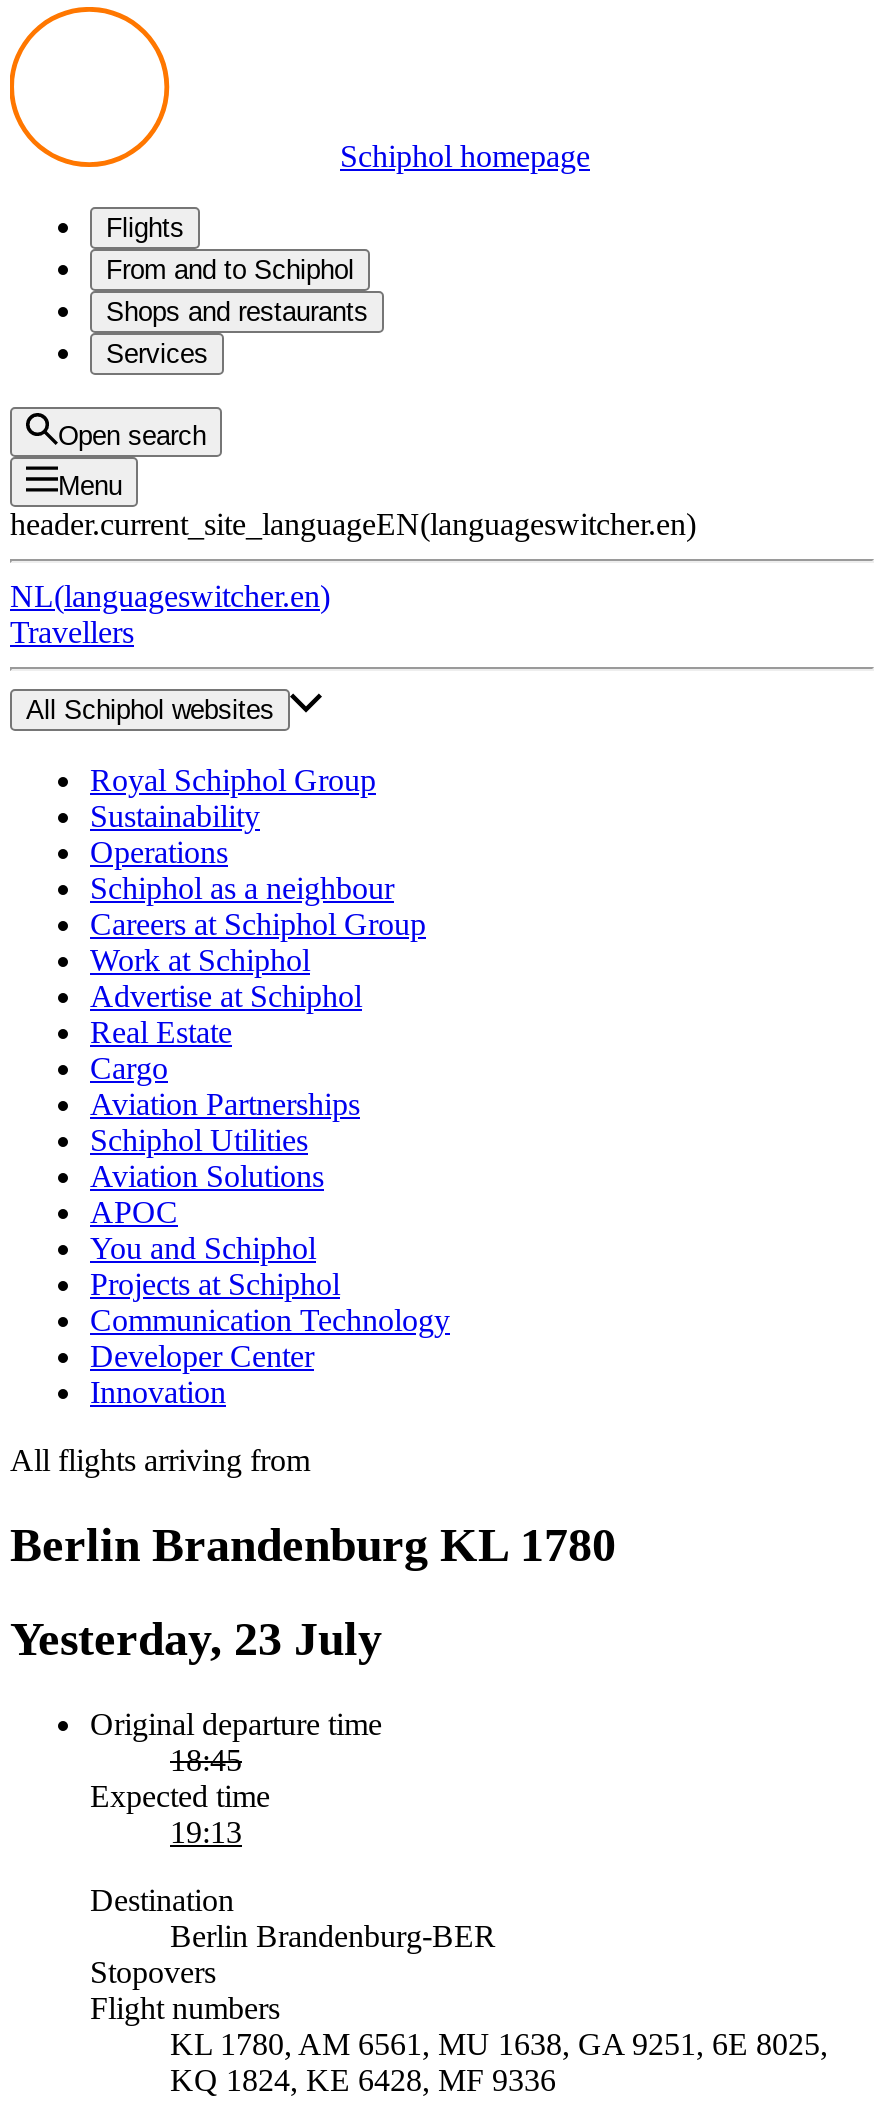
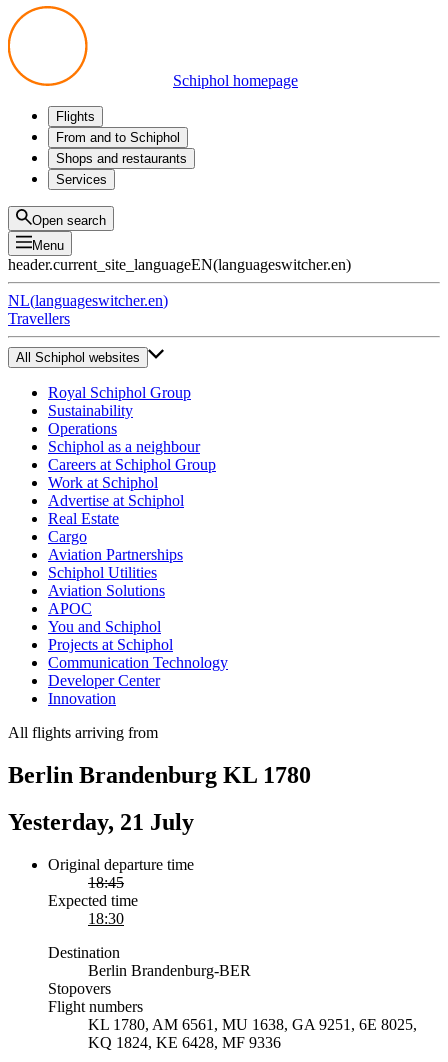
- Yesterday, 23 July
+ Yesterday, 21 July

- 19:13
+ 18:30
